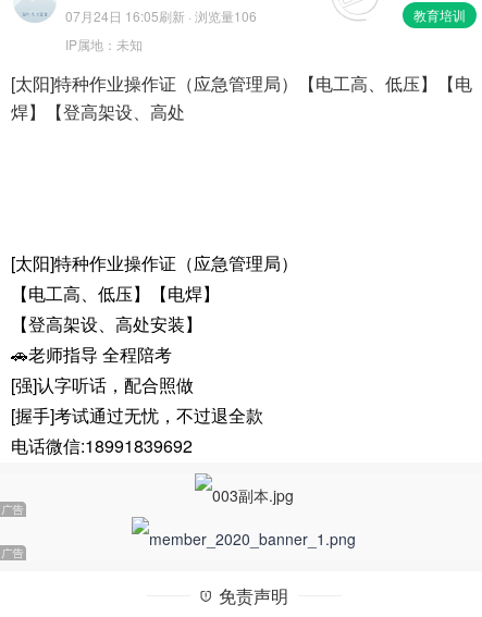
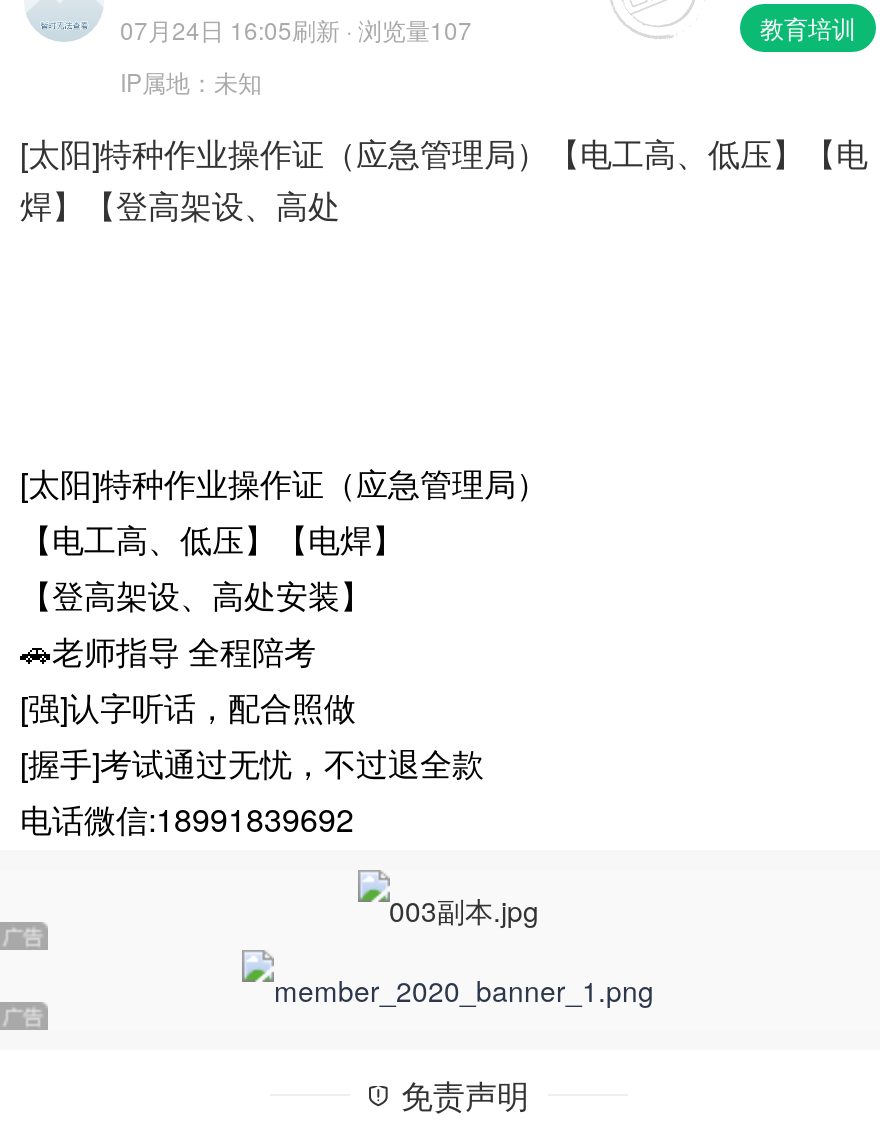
- 07月24日 16:05刷新 · 浏览量106
+ 07月24日 16:05刷新 · 浏览量107
